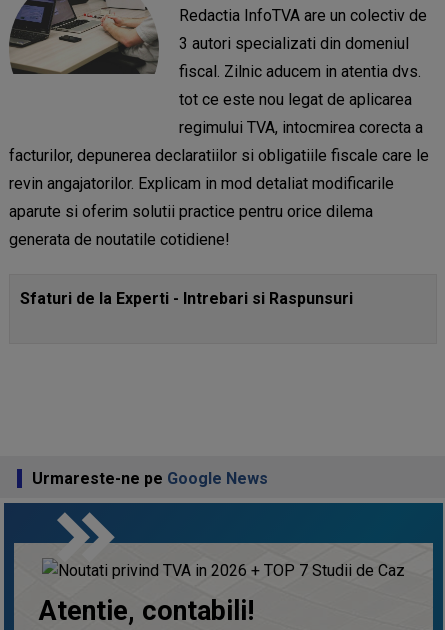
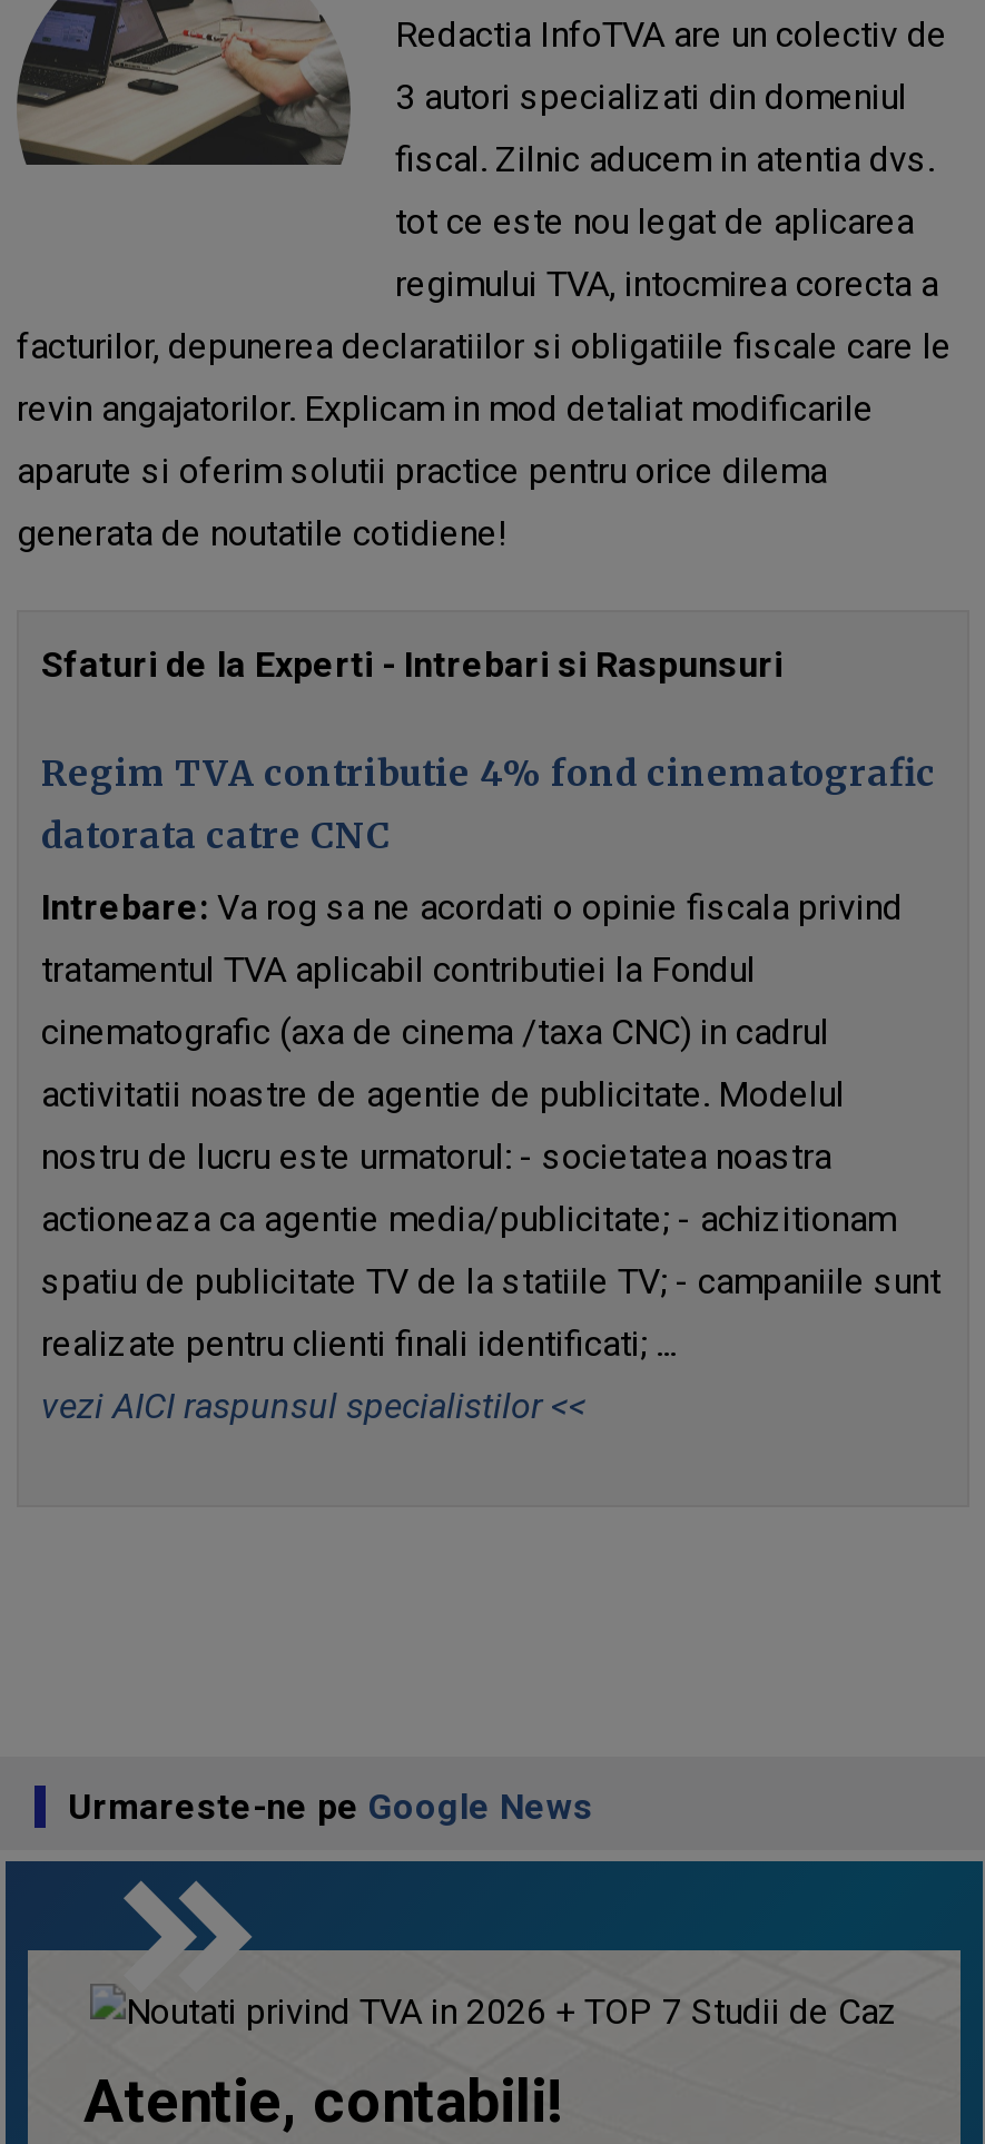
+ Regim TVA contributie 4% fond cinematografic
+ datorata catre CNC
+ Intrebare: Va rog sa ne acordati o opinie fiscala privind
+ tratamentul TVA aplicabil contributiei la Fondul
+ cinematografic (axa de cinema /taxa CNC) in cadrul
+ activitatii noastre de agentie de publicitate. Modelul
+ nostru de lucru este urmatorul: - societatea noastra
+ actioneaza ca agentie media/publicitate; - achizitionam
+ spatiu de publicitate TV de la statiile TV; - campaniile sunt
+ realizate pentru clienti finali identificati; ...
+ vezi AICI raspunsul specialistilor <<
